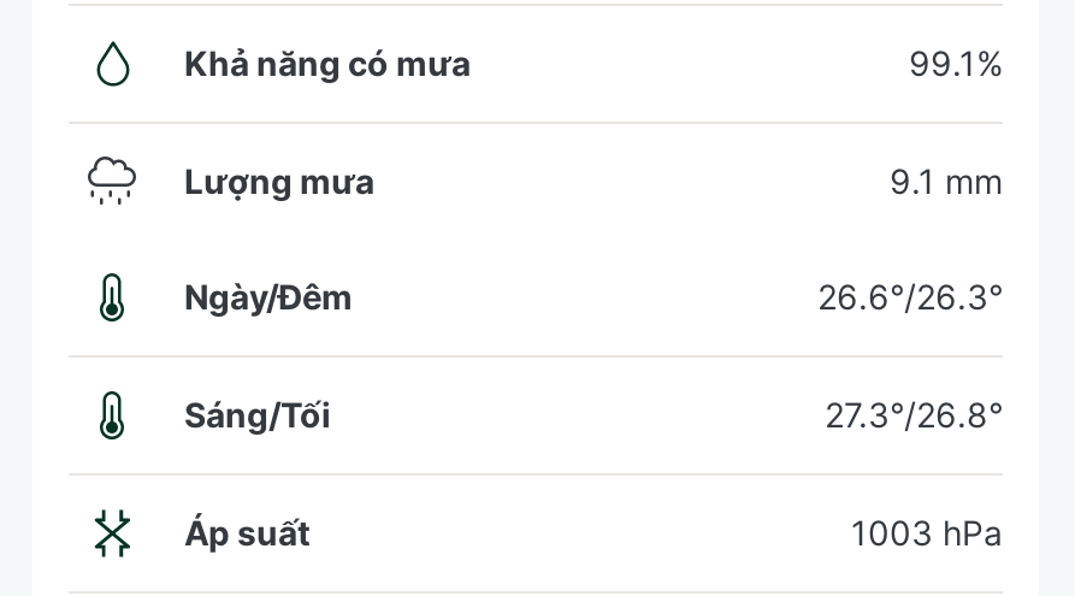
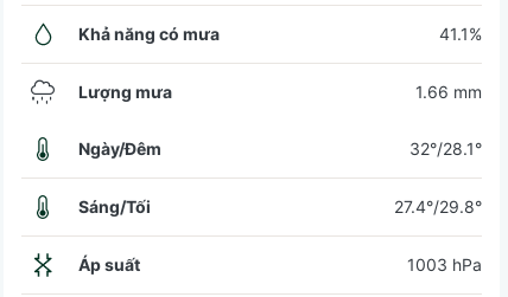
- 99.1%
+ 41.1%

- 9.1 mm
+ 1.66 mm

- 26.6°/26.3°
+ 32°/28.1°

- 27.3°/26.8°
+ 27.4°/29.8°
